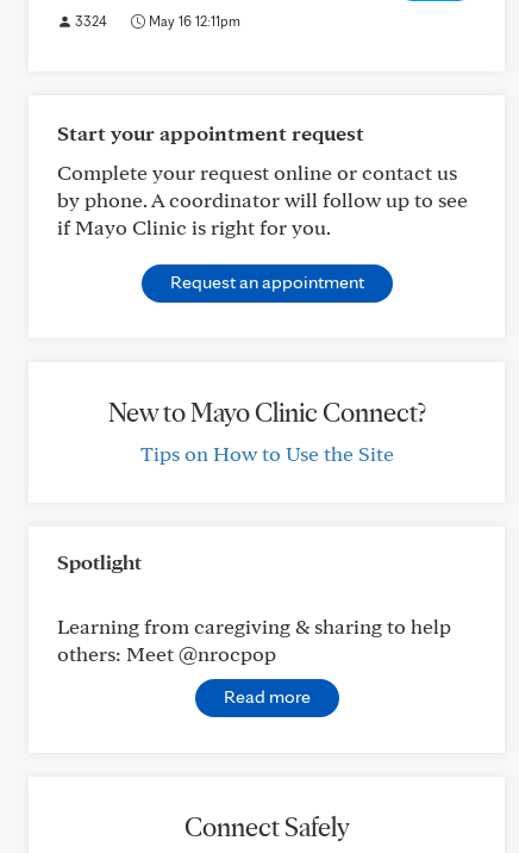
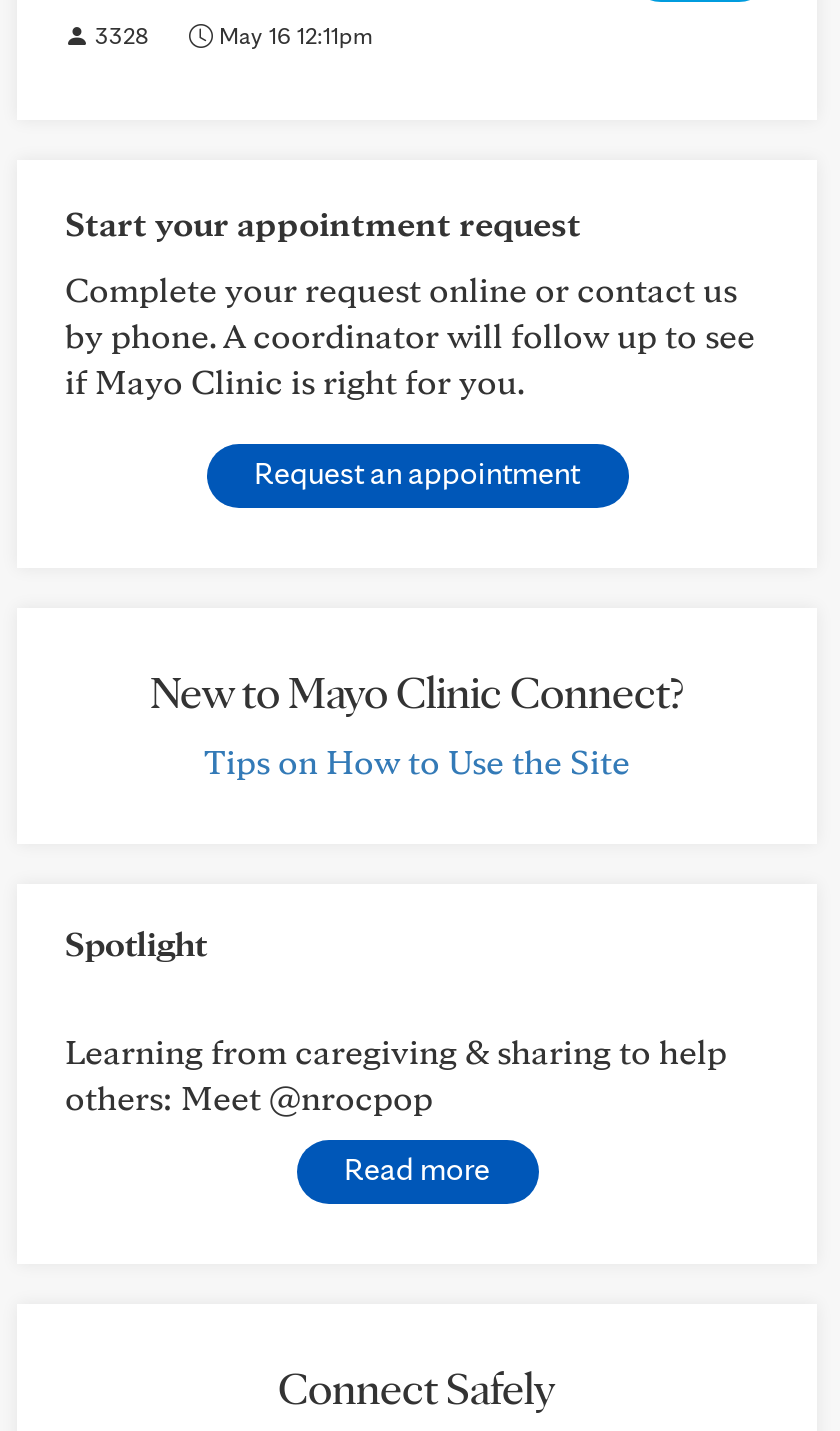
- 3324
+ 3328
